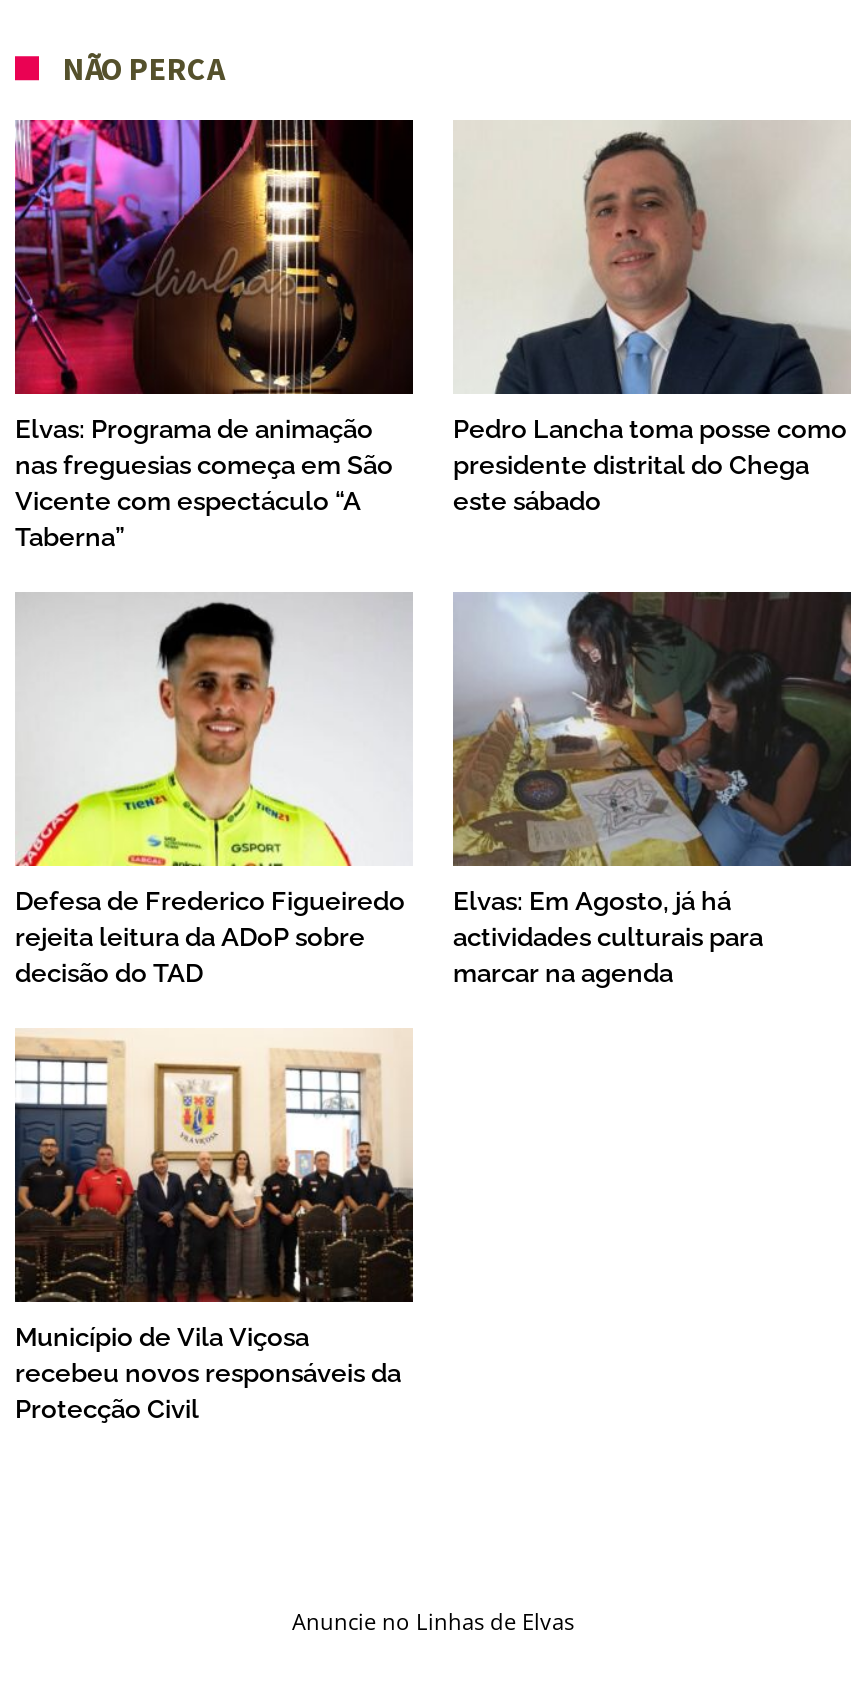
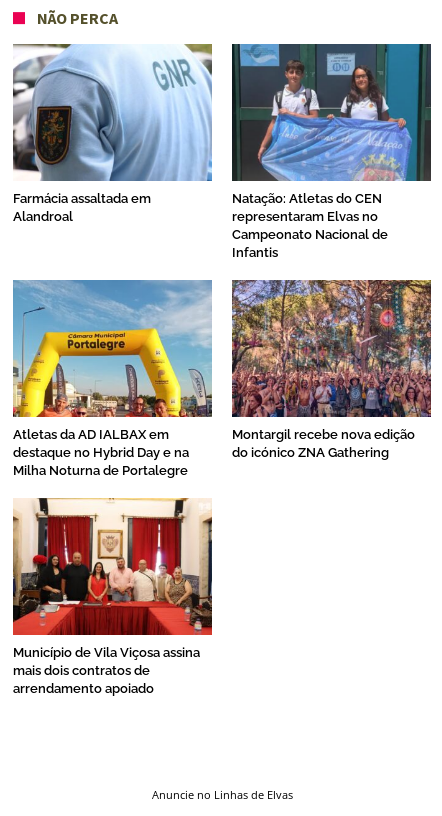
- [image]
- Elvas: Programa de animação
- nas freguesias começa em São
- Vicente com espectáculo “A
- Taberna”
+ [image]
+ Farmácia assaltada em
+ Alandroal

- [image]
- Pedro Lancha toma posse como
- presidente distrital do Chega
- este sábado
+ [image]
+ Natação: Atletas do CEN
+ representaram Elvas no
+ Campeonato Nacional de
+ Infantis

- [image]
- Defesa de Frederico Figueiredo
- rejeita leitura da ADoP sobre
- decisão do TAD
+ [image]
+ Atletas da AD IALBAX em
+ destaque no Hybrid Day e na
+ Milha Noturna de Portalegre

- [image]
- Elvas: Em Agosto, já há
- actividades culturais para
- marcar na agenda
+ [image]
+ Montargil recebe nova edição
+ do icónico ZNA Gathering

- [image]
- Município de Vila Viçosa
- recebeu novos responsáveis da
- Protecção Civil
+ [image]
+ Município de Vila Viçosa assina
+ mais dois contratos de
+ arrendamento apoiado
